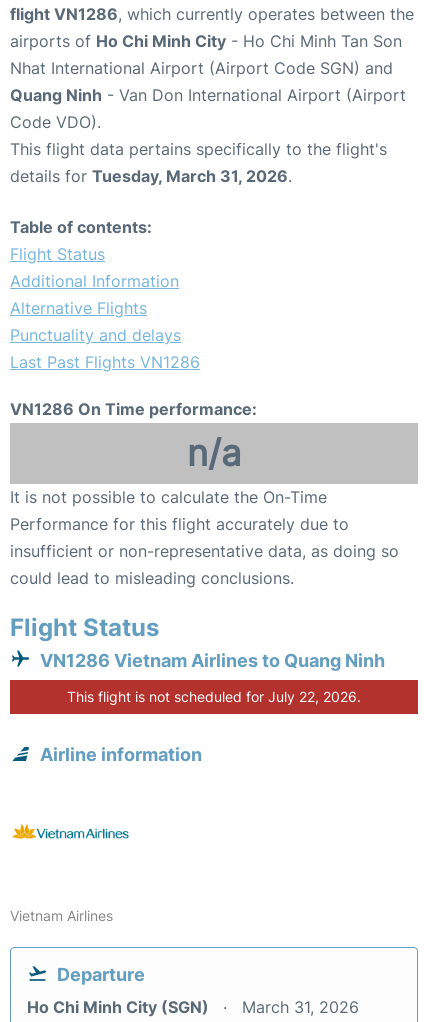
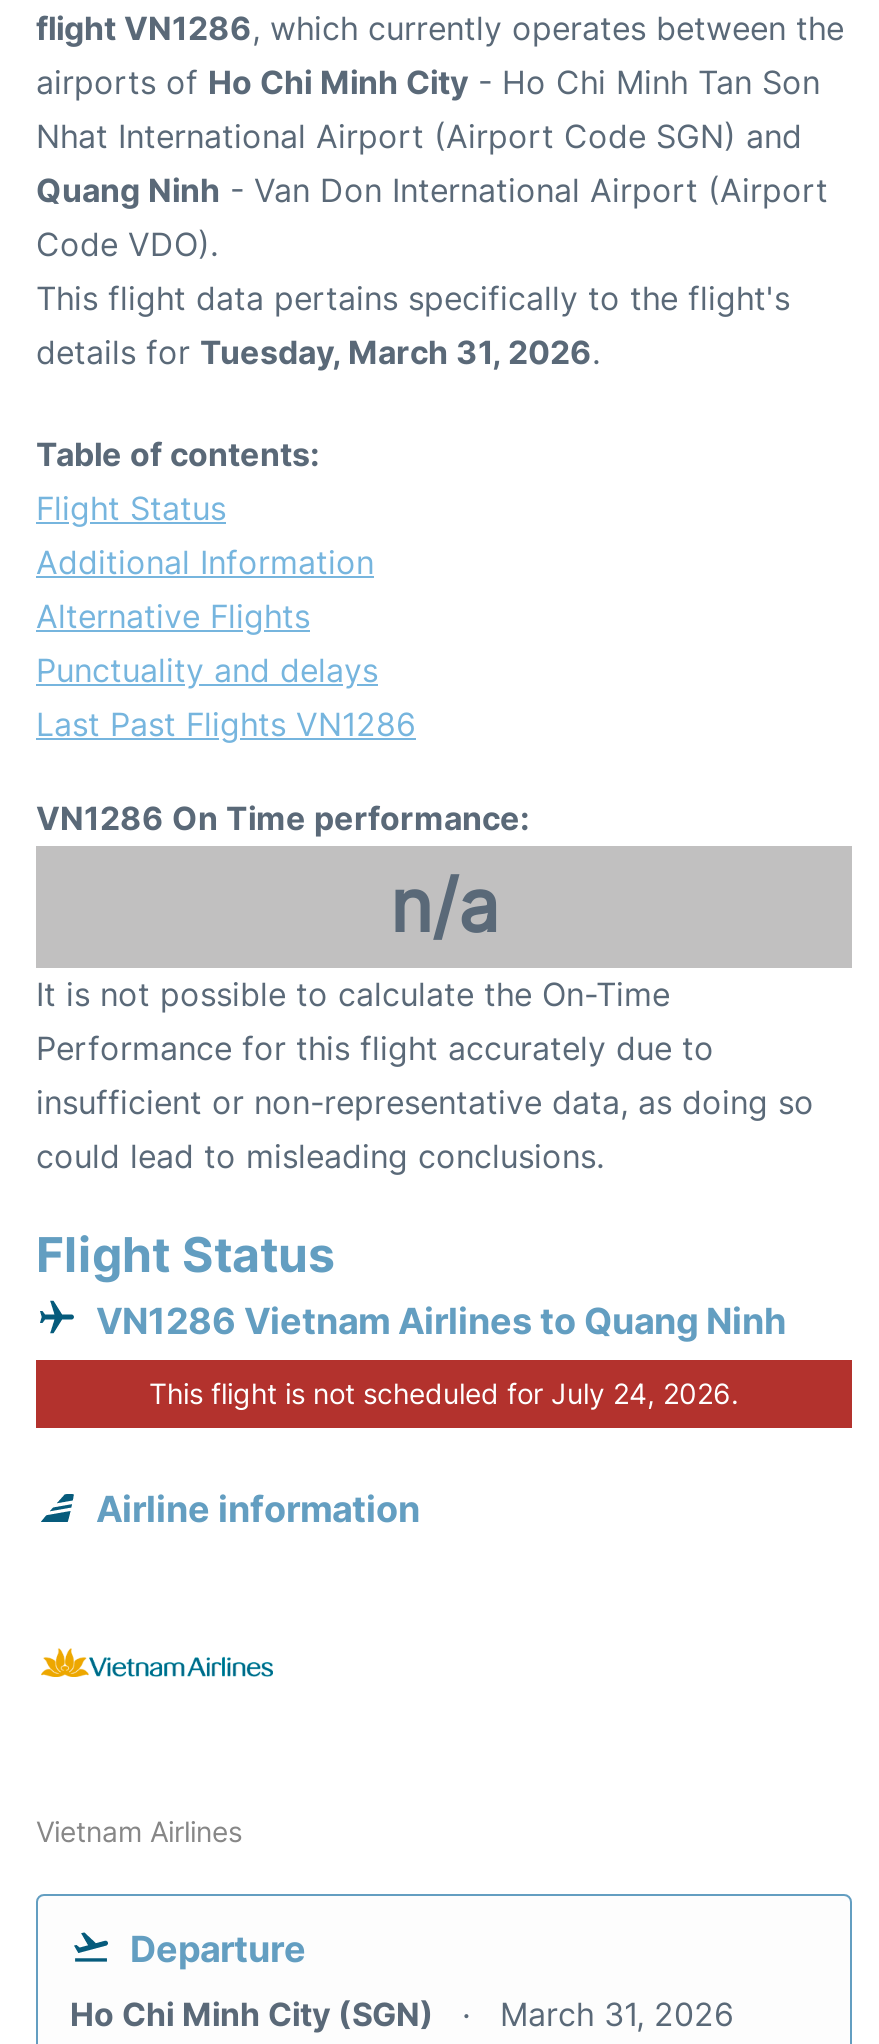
- This flight is not scheduled for July 22, 2026.
+ This flight is not scheduled for July 24, 2026.
